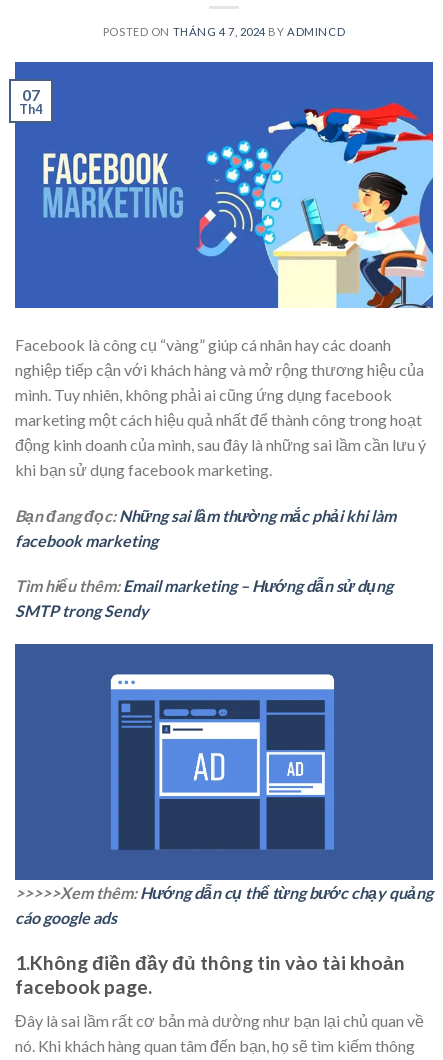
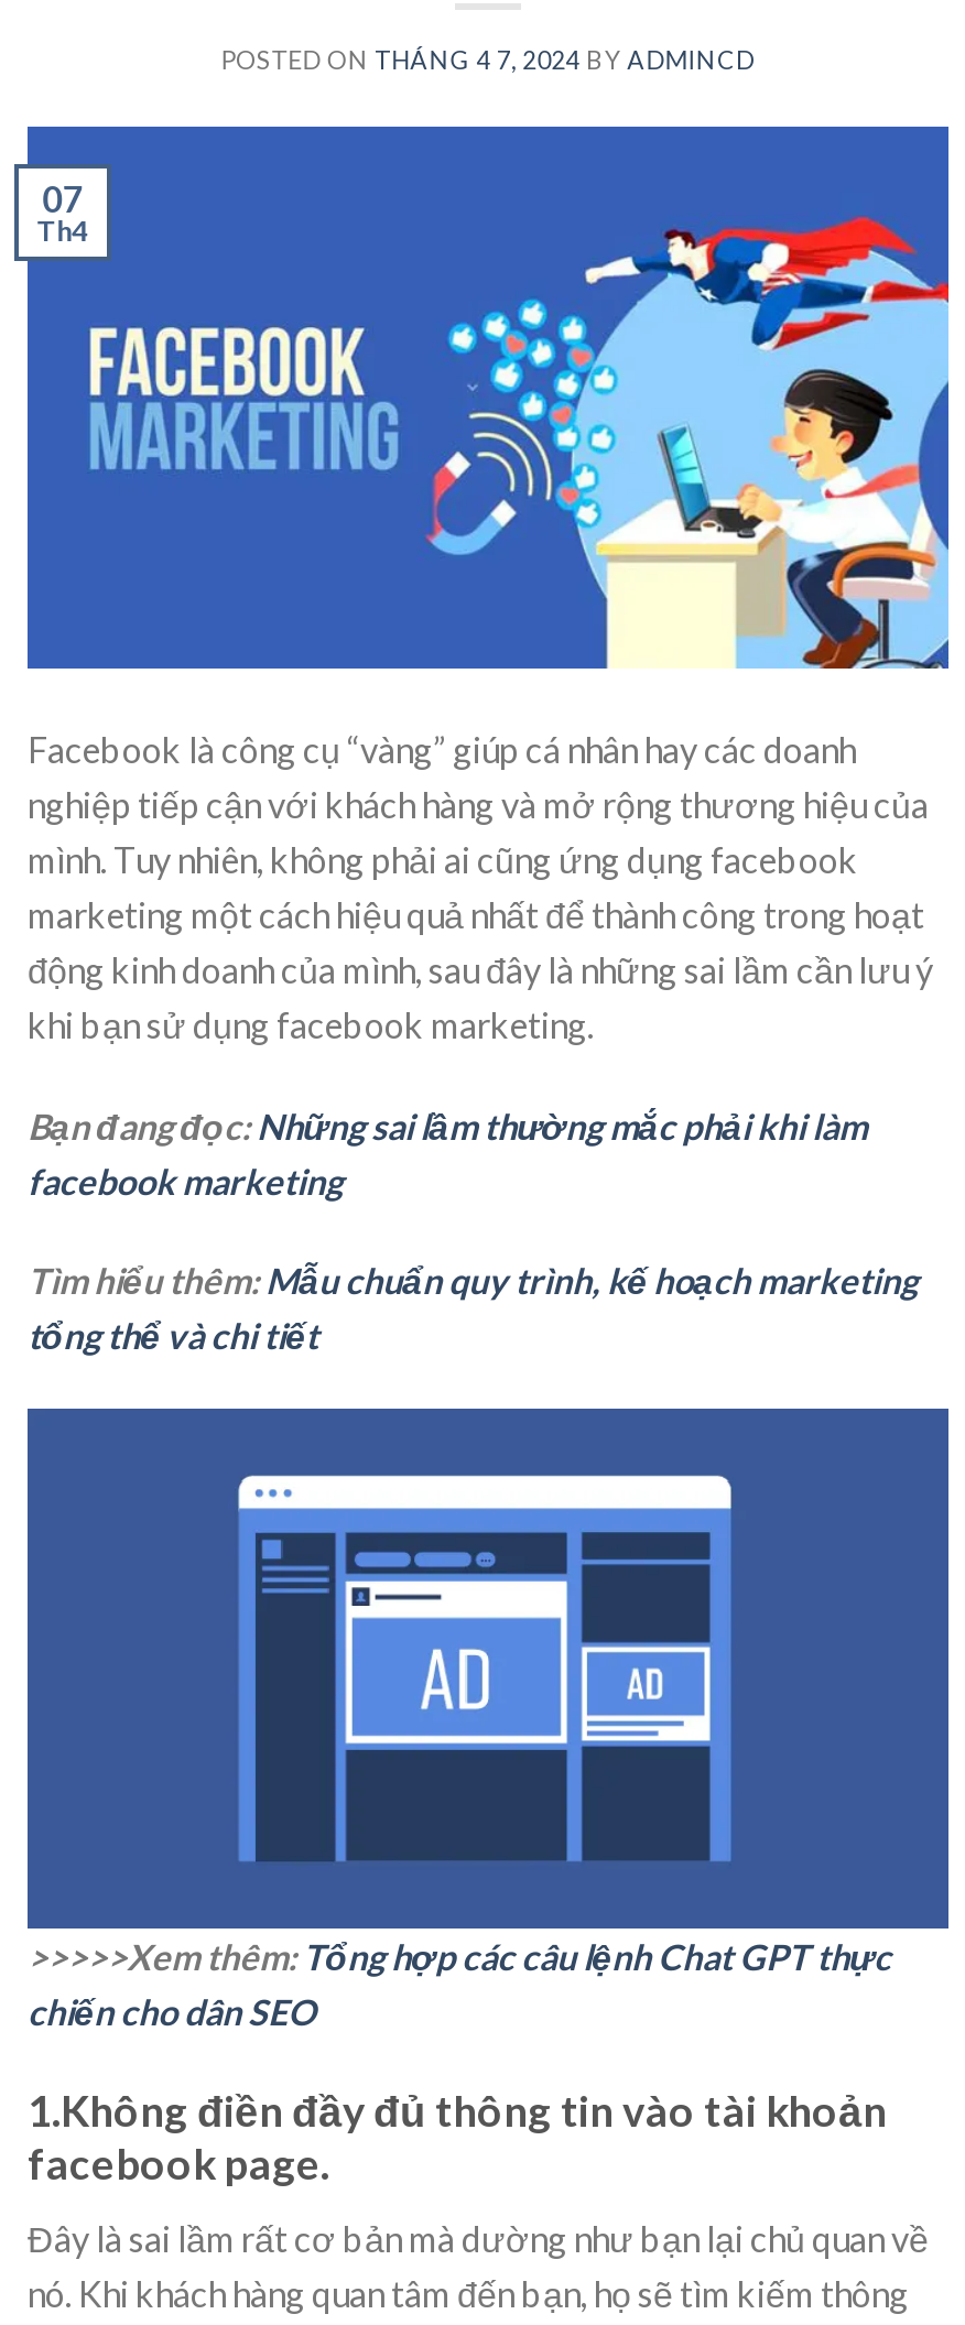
- Tìm hiểu thêm: Email marketing – Hướng dẫn sử dụng
- SMTP trong Sendy
+ Tìm hiểu thêm: Mẫu chuẩn quy trình, kế hoạch marketing
+ tổng thể và chi tiết

- >>>>>Xem thêm: Hướng dẫn cụ thể từng bước chạy quảng
- cáo google ads
+ >>>>>Xem thêm: Tổng hợp các câu lệnh Chat GPT thực
+ chiến cho dân SEO
